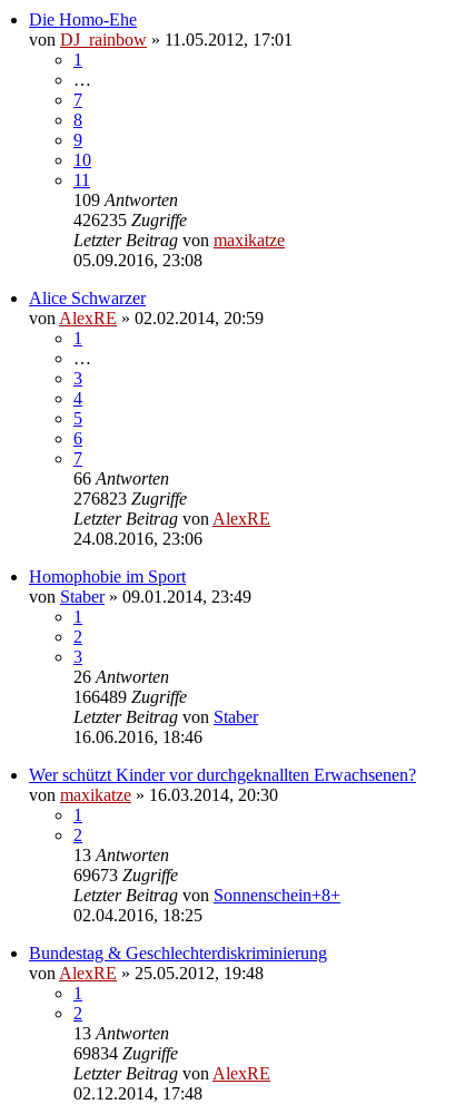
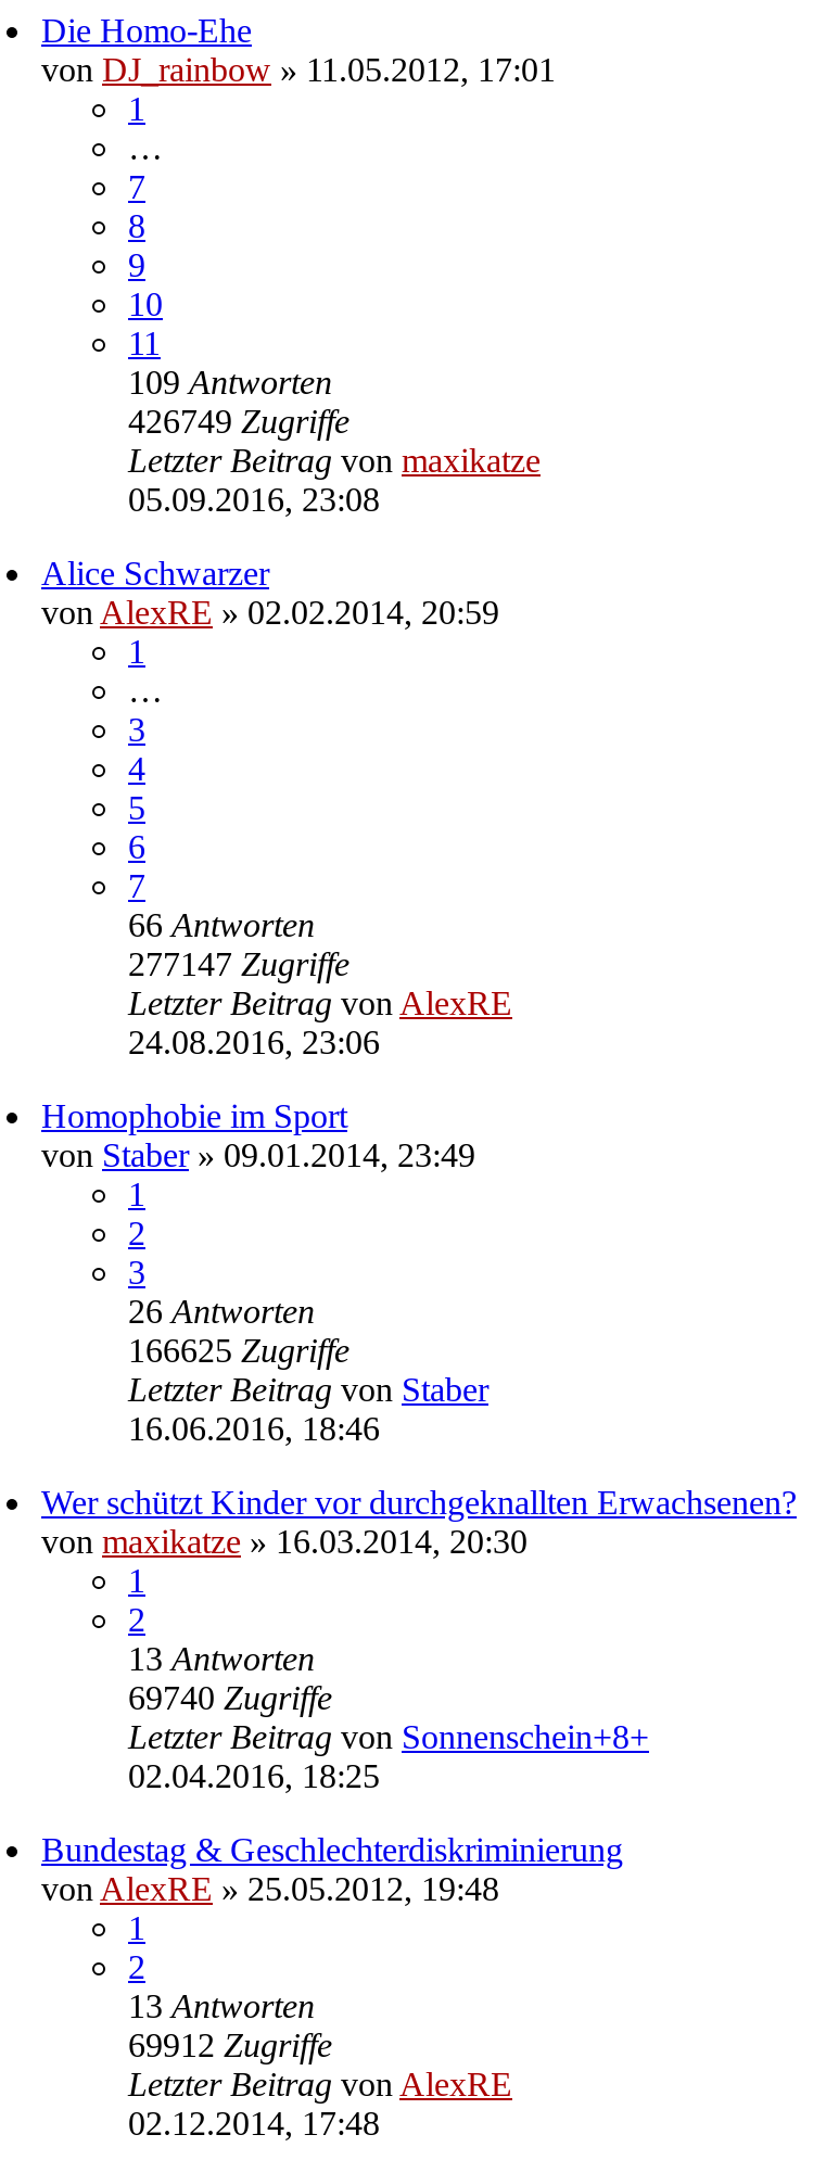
- 426235 Zugriffe
+ 426749 Zugriffe

- 276823 Zugriffe
+ 277147 Zugriffe

- 166489 Zugriffe
+ 166625 Zugriffe

- 69673 Zugriffe
+ 69740 Zugriffe

- 69834 Zugriffe
+ 69912 Zugriffe
